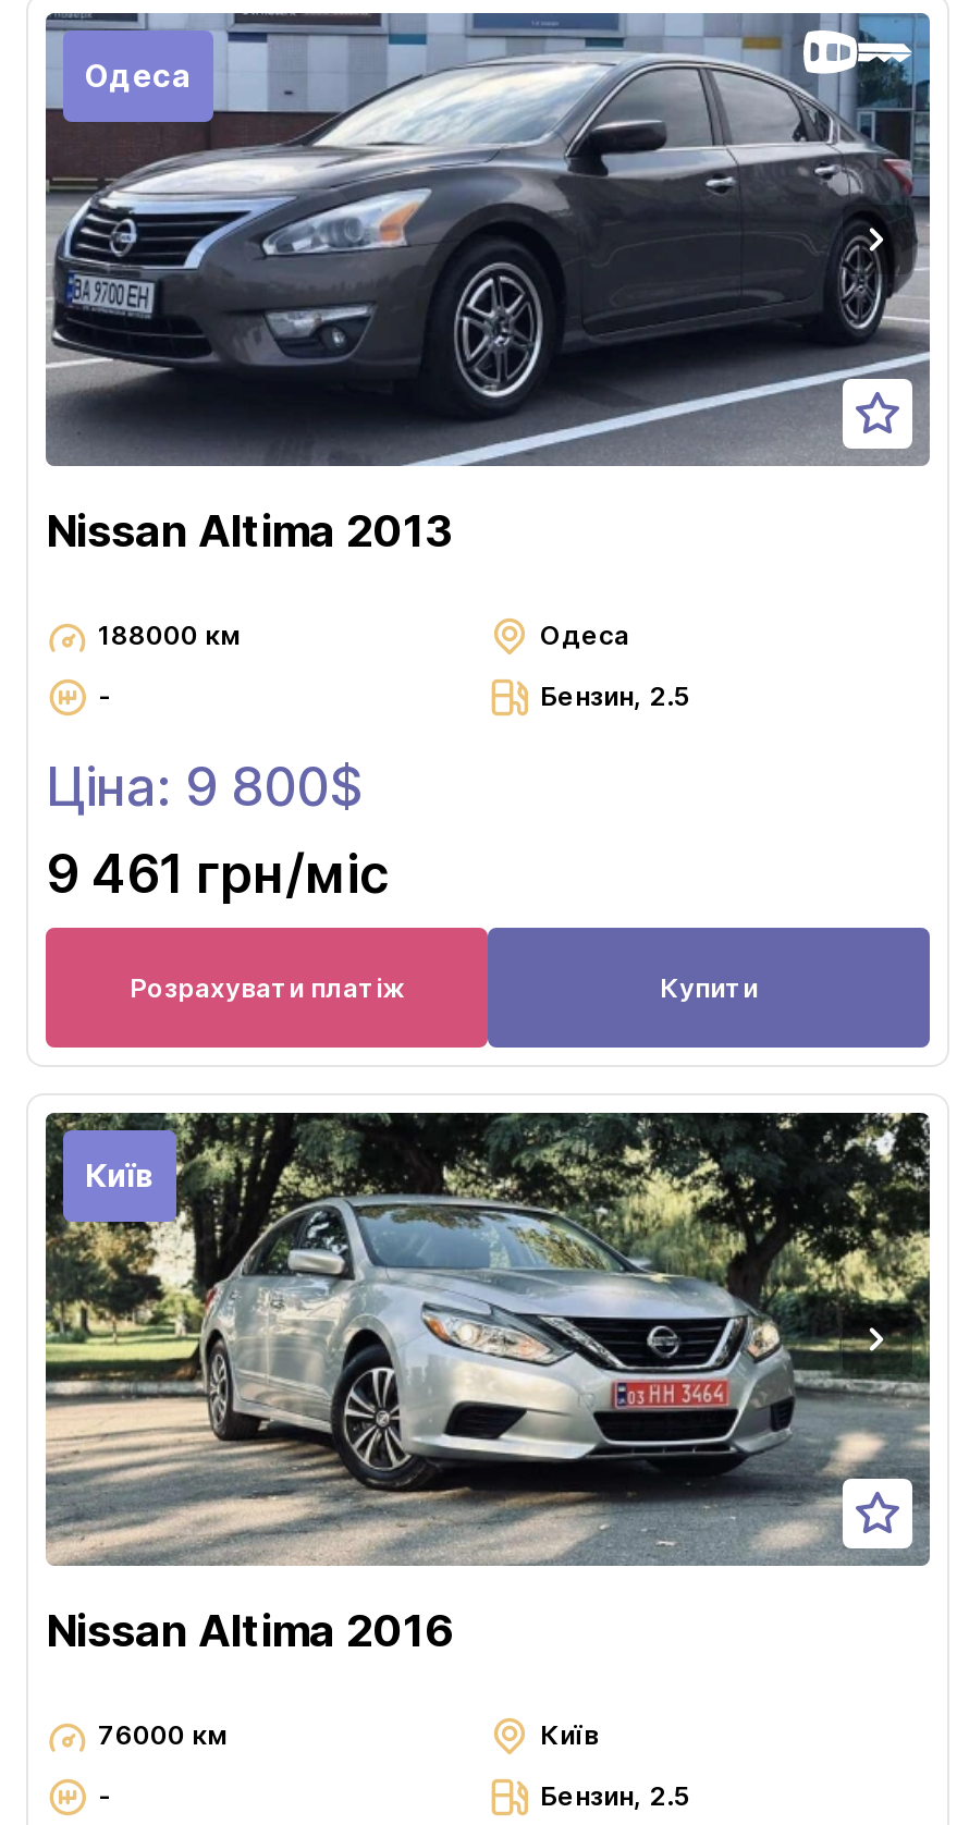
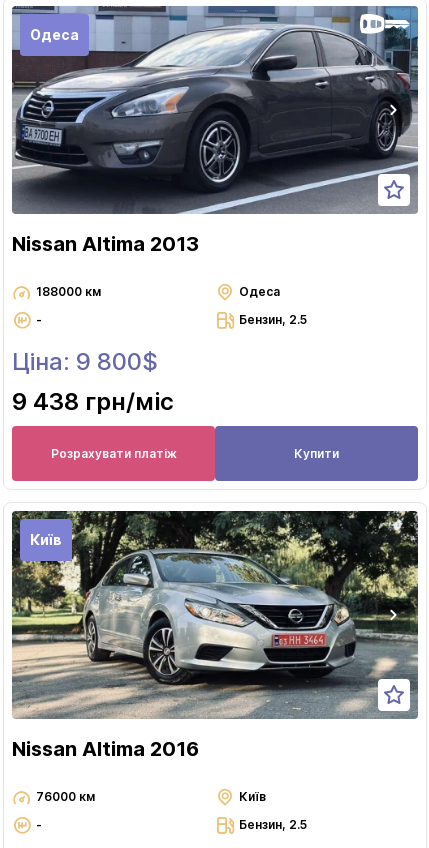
- 9 461 грн/міс
+ 9 438 грн/міс
